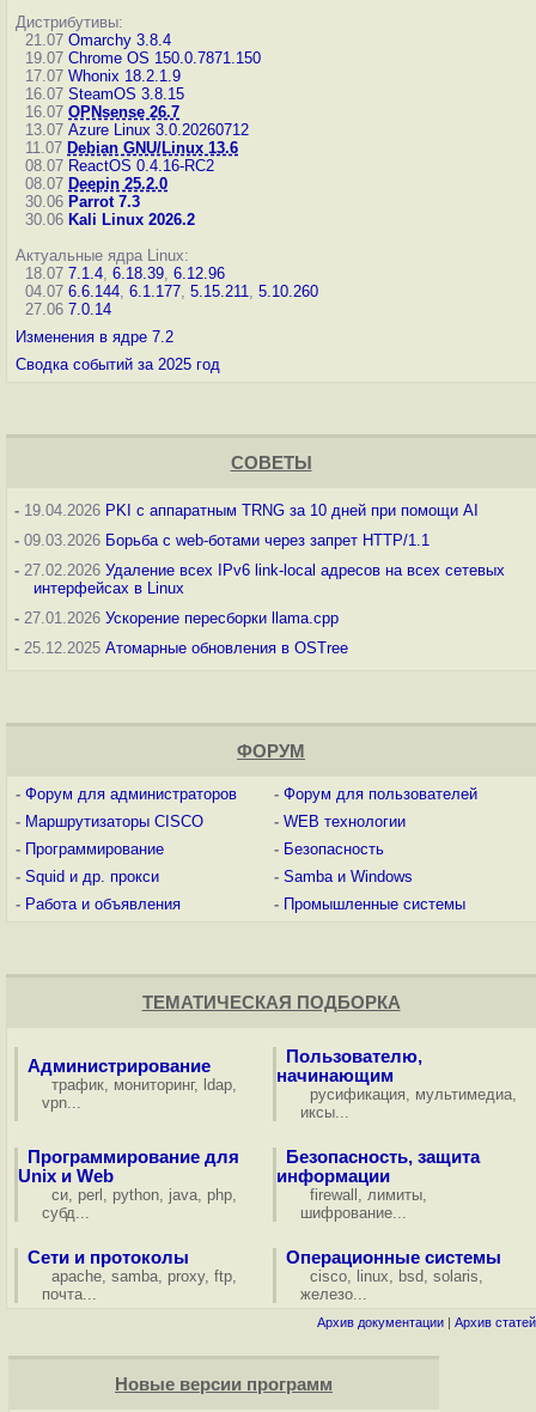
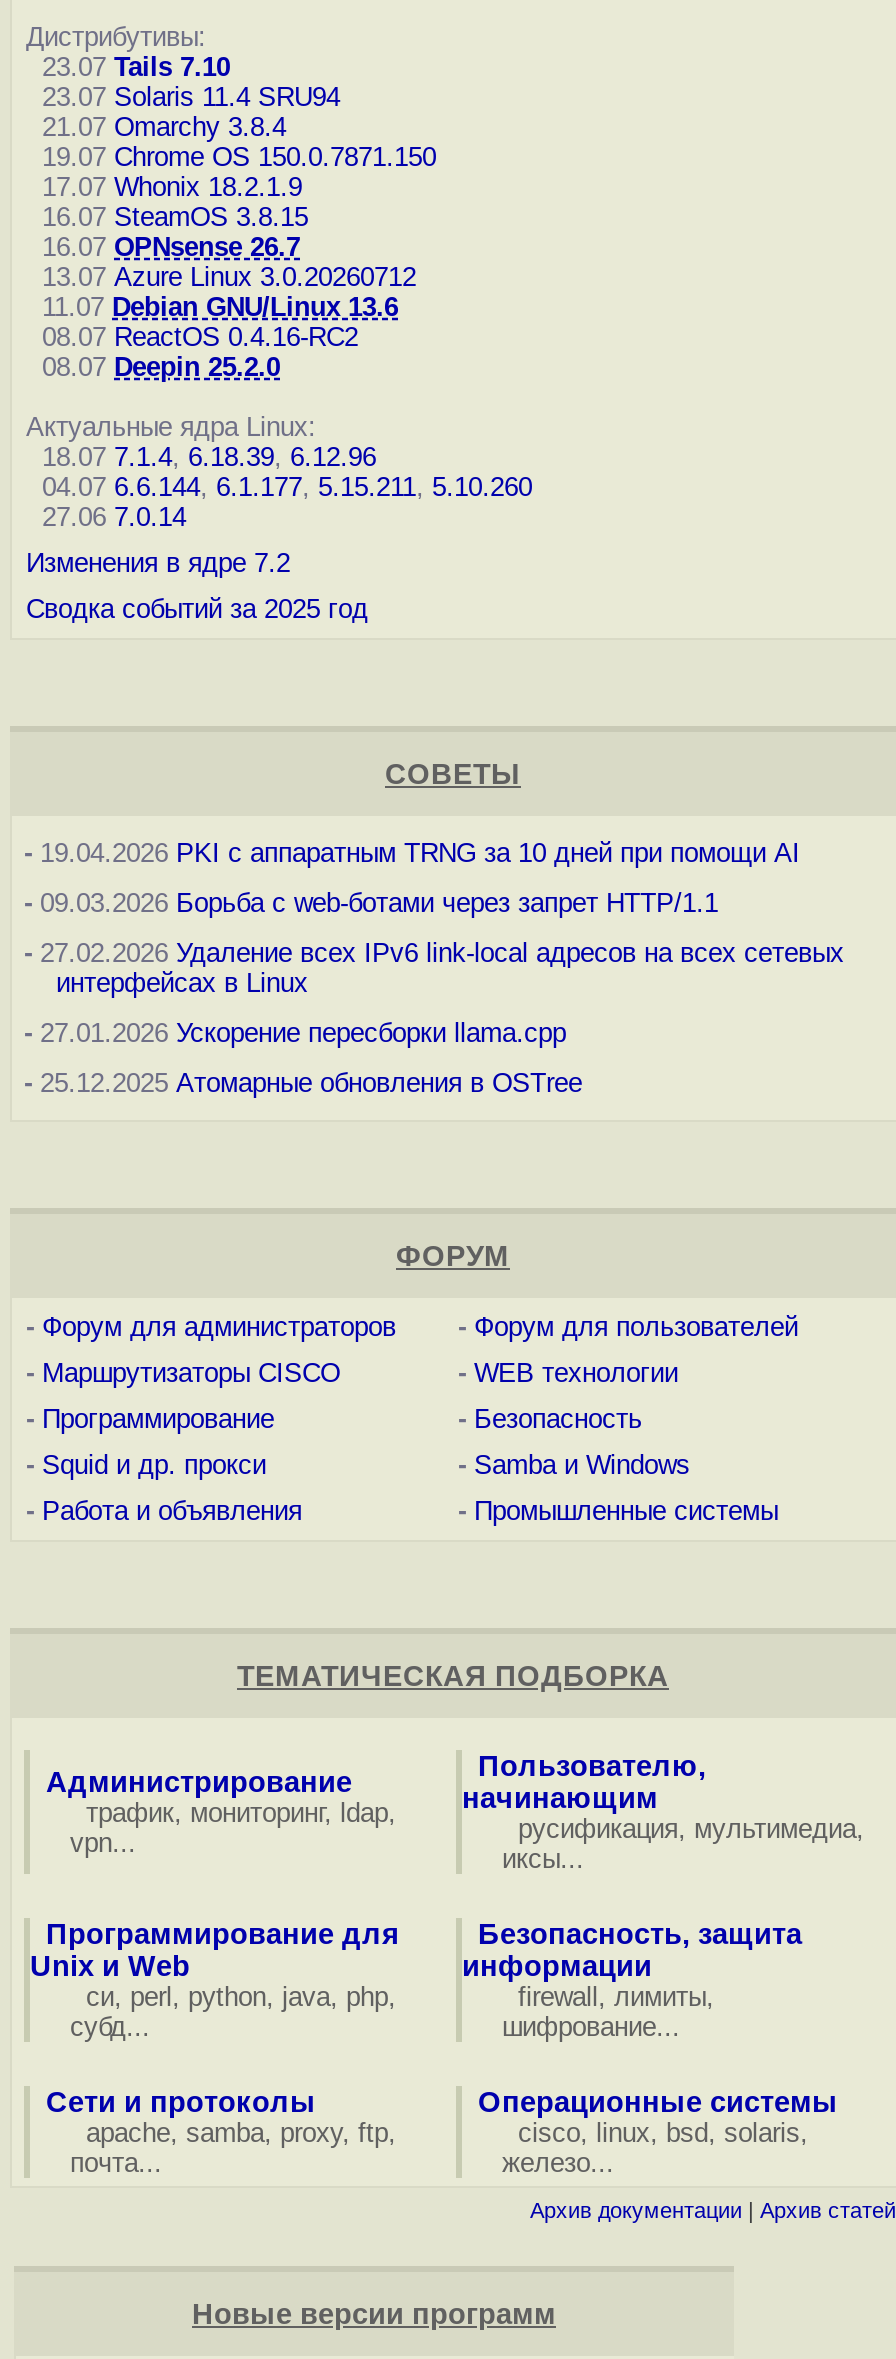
+ 23.07 Tails 7.10
+ 23.07 Solaris 11.4 SRU94

moved down: 21.07 Omarchy 3.8.4 | 19.07 Chrome OS 150.0.7871.150 | 17.07 Whonix 18.2.1.9 | ... | 08.07 ReactOS 0.4.16-RC2 | 08.07 Deepin 25.2.0

- 30.06 Parrot 7.3
- 30.06 Kali Linux 2026.2
